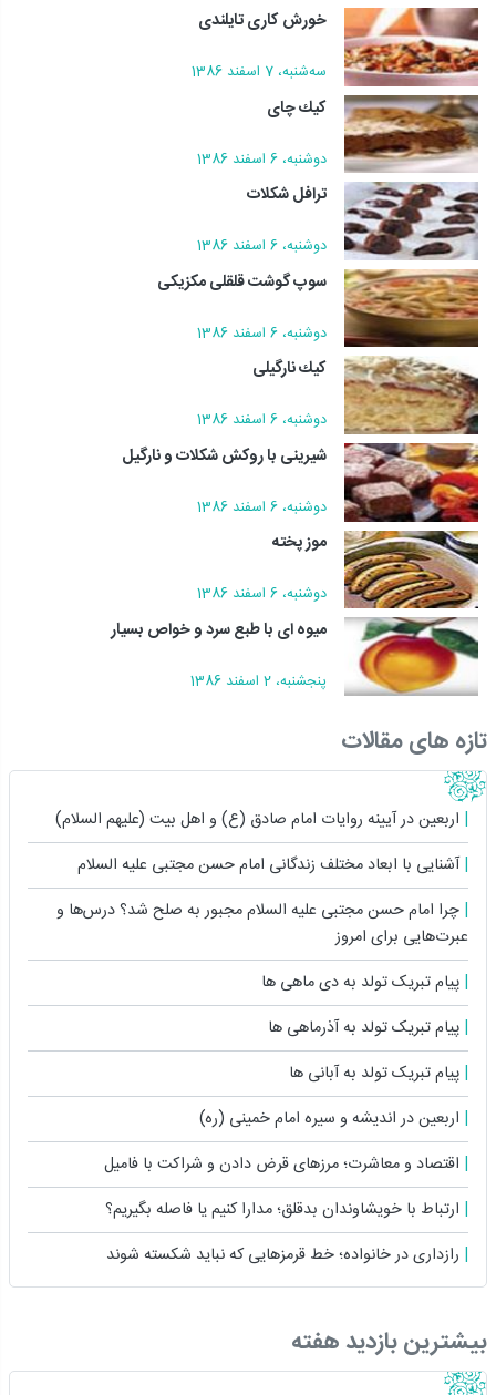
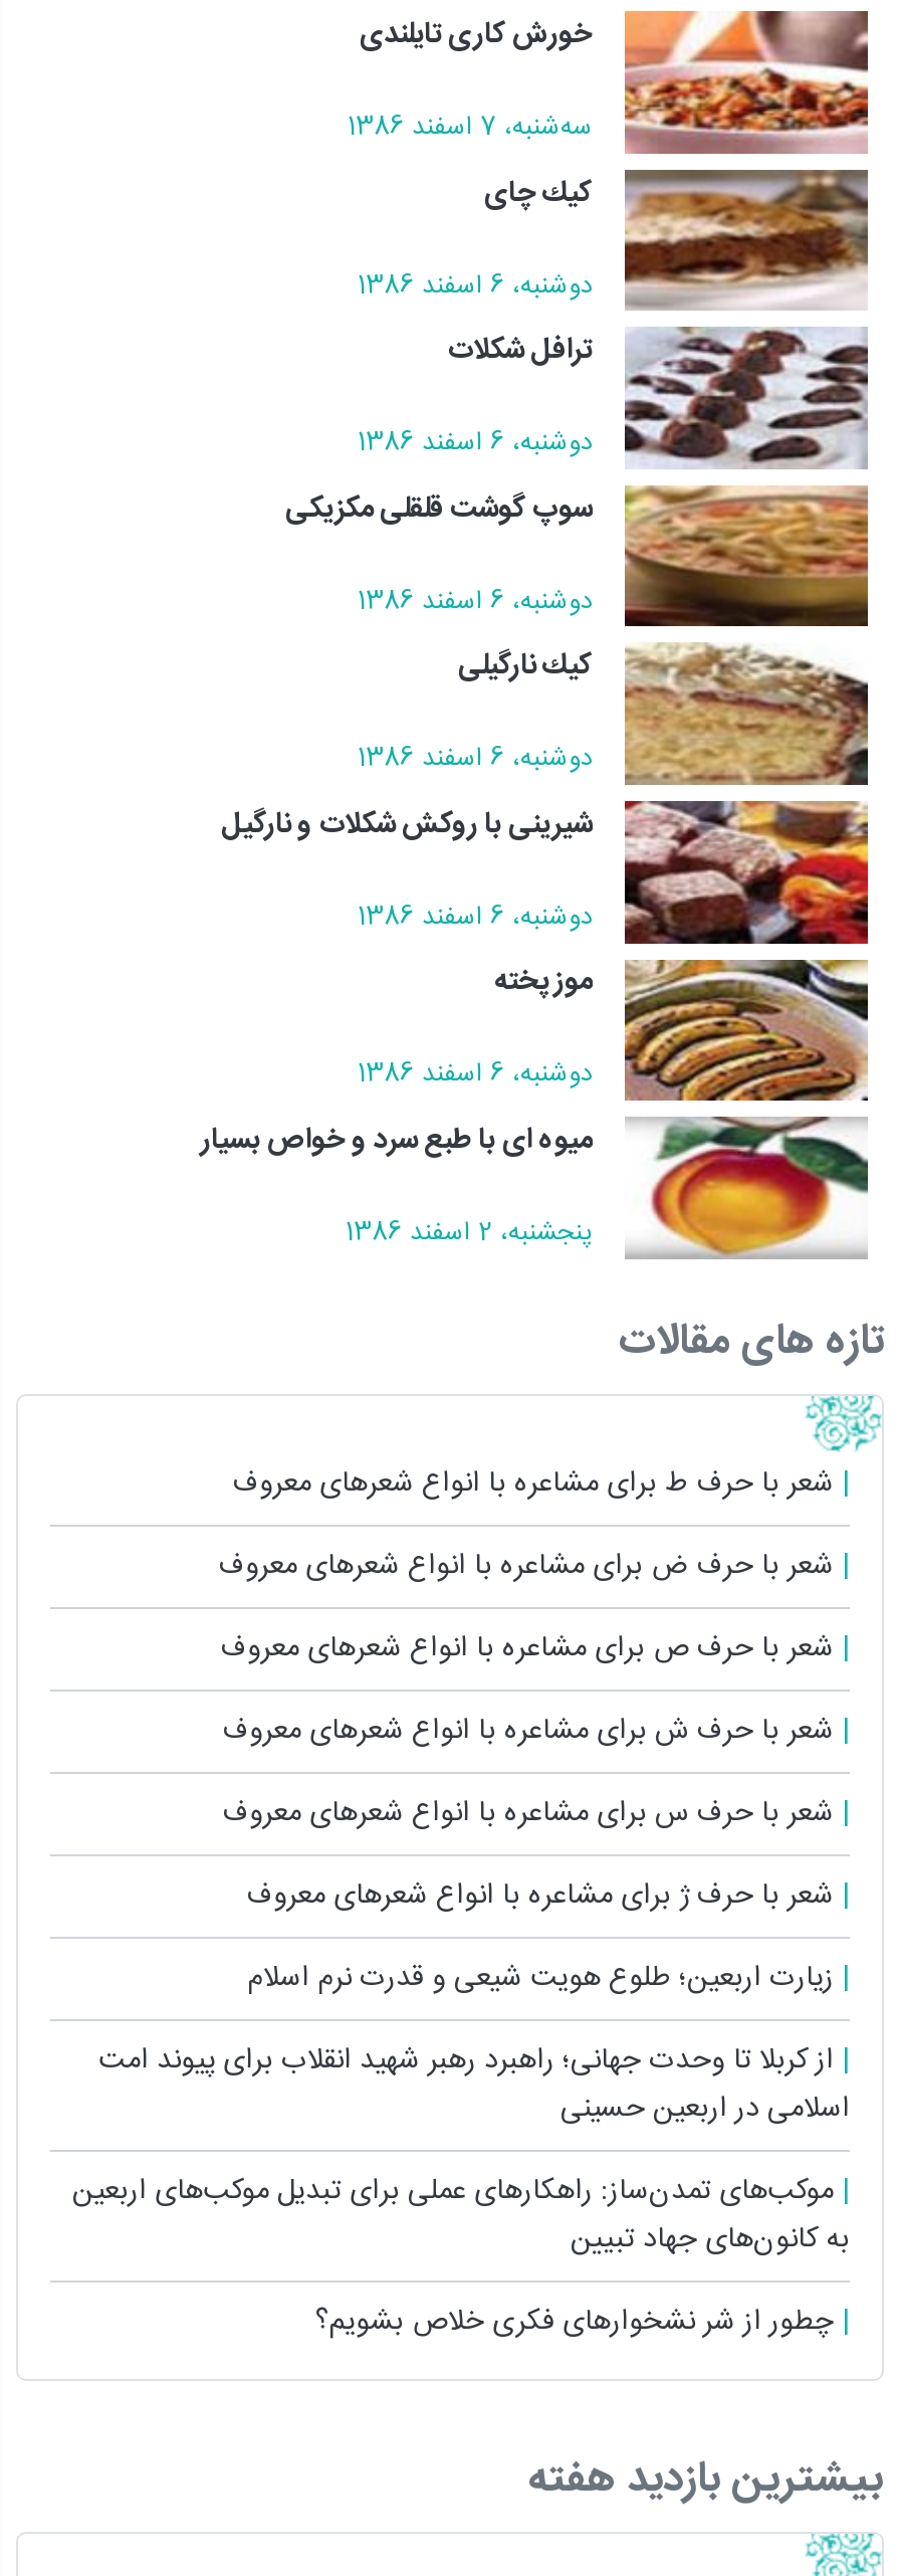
- اربعین در آیینه روایات امام صادق (ع) و اهل بیت (علیهم السلام)
+ شعر با حرف ط برای مشاعره با انواع شعرهای معروف

- آشنایی با ابعاد مختلف زندگانى امام حسن مجتبی علیه السلام
+ شعر با حرف ض برای مشاعره با انواع شعرهای معروف

- چرا امام حسن مجتبی علیه السلام مجبور به صلح شد؟ درس‌ها و
- عبرت‌هایی برای امروز
+ شعر با حرف ص برای مشاعره با انواع شعرهای معروف

- پیام تبریک تولد به دی ماهی ها
+ شعر با حرف ش برای مشاعره با انواع شعرهای معروف

- پیام تبریک تولد به آذرماهی ها
+ شعر با حرف س برای مشاعره با انواع شعرهای معروف

- پیام تبریک تولد به آبانی ها
+ شعر با حرف ژ برای مشاعره با انواع شعرهای معروف

- اربعین در اندیشه و سیره امام خمینی (ره)
+ زیارت اربعین؛ طلوع هویت شیعی و قدرت نرم اسلام

- اقتصاد و معاشرت؛ مرزهای قرض دادن و شراکت با فامیل
+ از کربلا تا وحدت جهانی؛ راهبرد رهبر شهید انقلاب برای پیوند امت
+ اسلامی در اربعین حسینی

- ارتباط با خویشاوندان بدقلق؛ مدارا کنیم یا فاصله بگیریم؟
+ موکب‌های تمدن‌ساز: راهکارهای عملی برای تبدیل موکب‌های اربعین
+ به کانون‌های جهاد تبیین

- رازداری در خانواده؛ خط قرمزهایی که نباید شکسته شوند
+ چطور از شر نشخوارهای فکری خلاص بشویم؟
